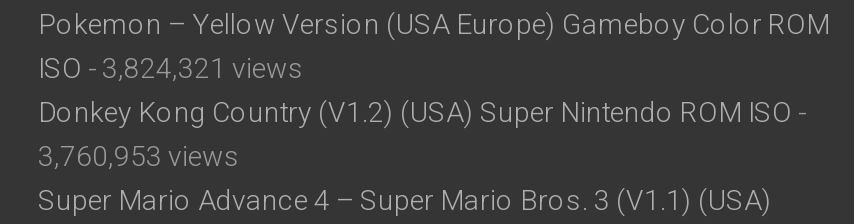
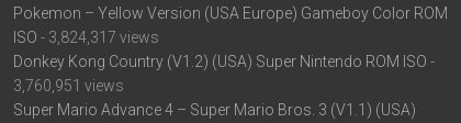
- ISO - 3,824,321 views
+ ISO - 3,824,317 views

- 3,760,953 views
+ 3,760,951 views
